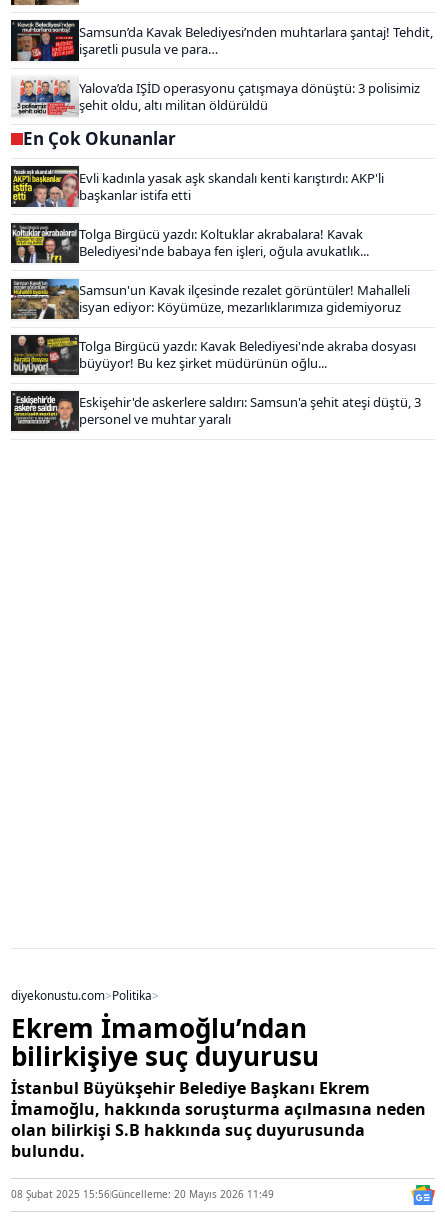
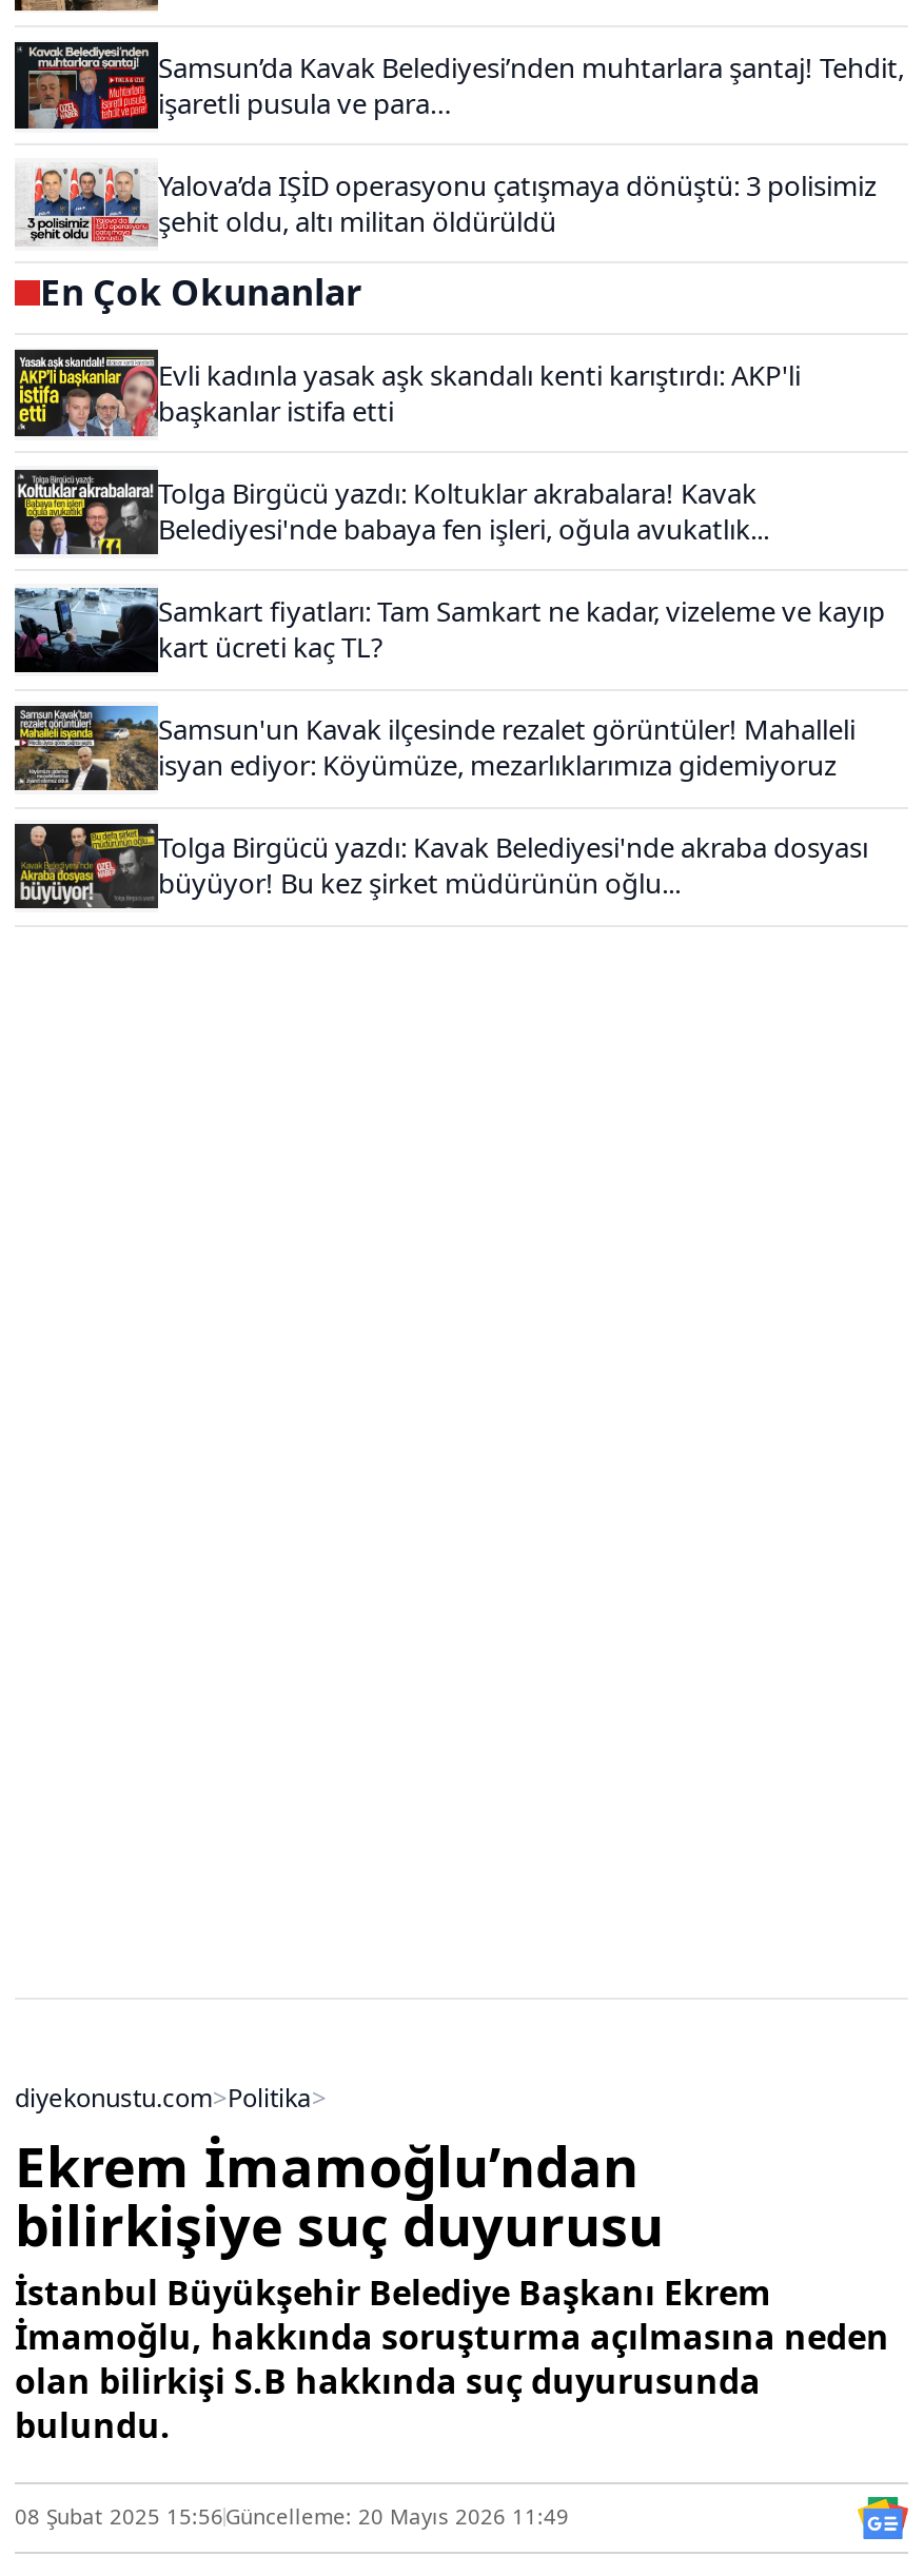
+ [image]
+ Samkart fiyatları: Tam Samkart ne kadar, vizeleme ve kayıp
+ kart ücreti kaç TL?

moved down: [image] | Samsun'un Kavak ilçesinde rezalet görüntüler! Mahalleli | isyan ediyor: Köyümüze, mezarlıklarımıza gidemiyoruz | Tolga Birgücü yazdı: Kavak Belediyesi'nde akraba dosyası | büyüyor! Bu kez şirket müdürünün oğlu...

- [image]
- Eskişehir'de askerlere saldırı: Samsun'a şehit ateşi düştü, 3
- personel ve muhtar yaralı
